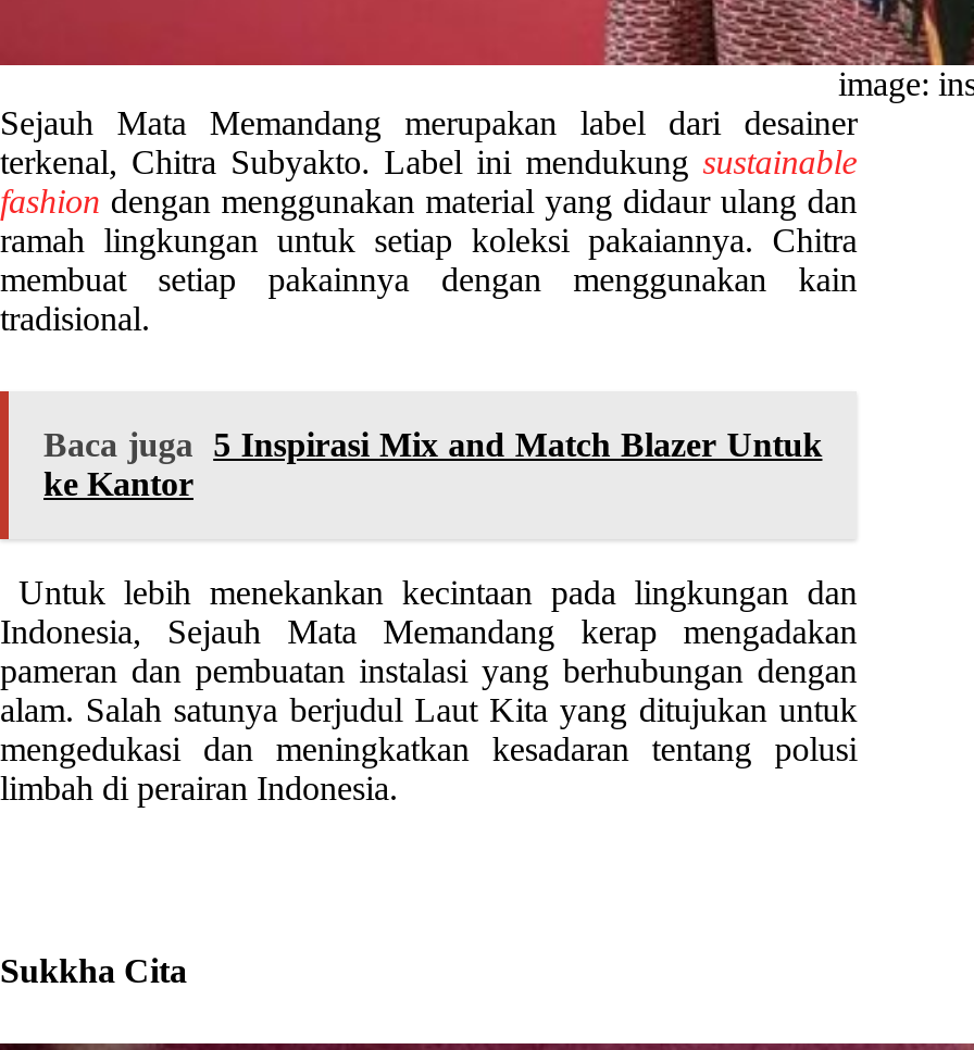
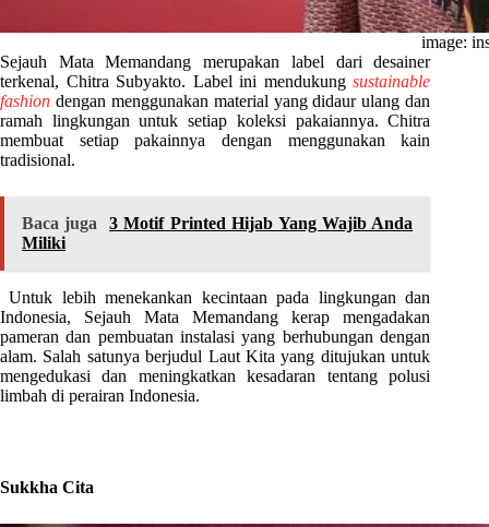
- Baca juga 5 Inspirasi Mix and Match Blazer Untuk
- ke Kantor
+ Baca juga
+ 3 Motif Printed Hijab Yang Wajib Anda
+ Miliki
